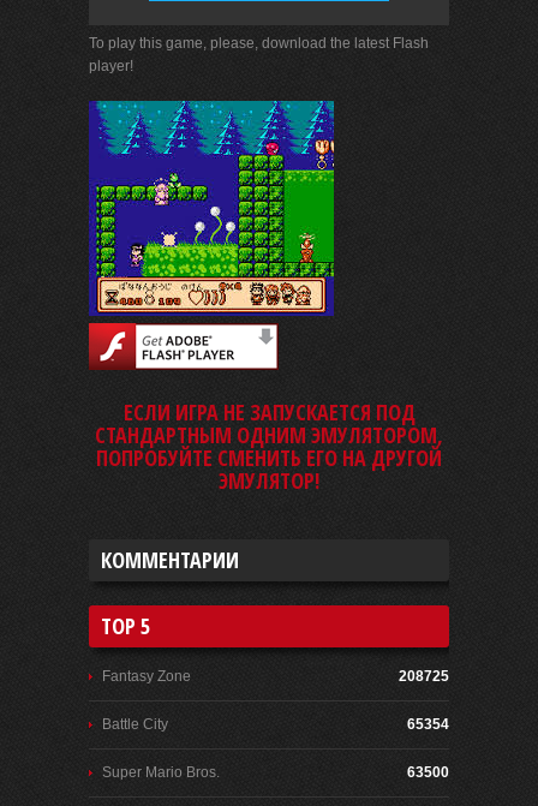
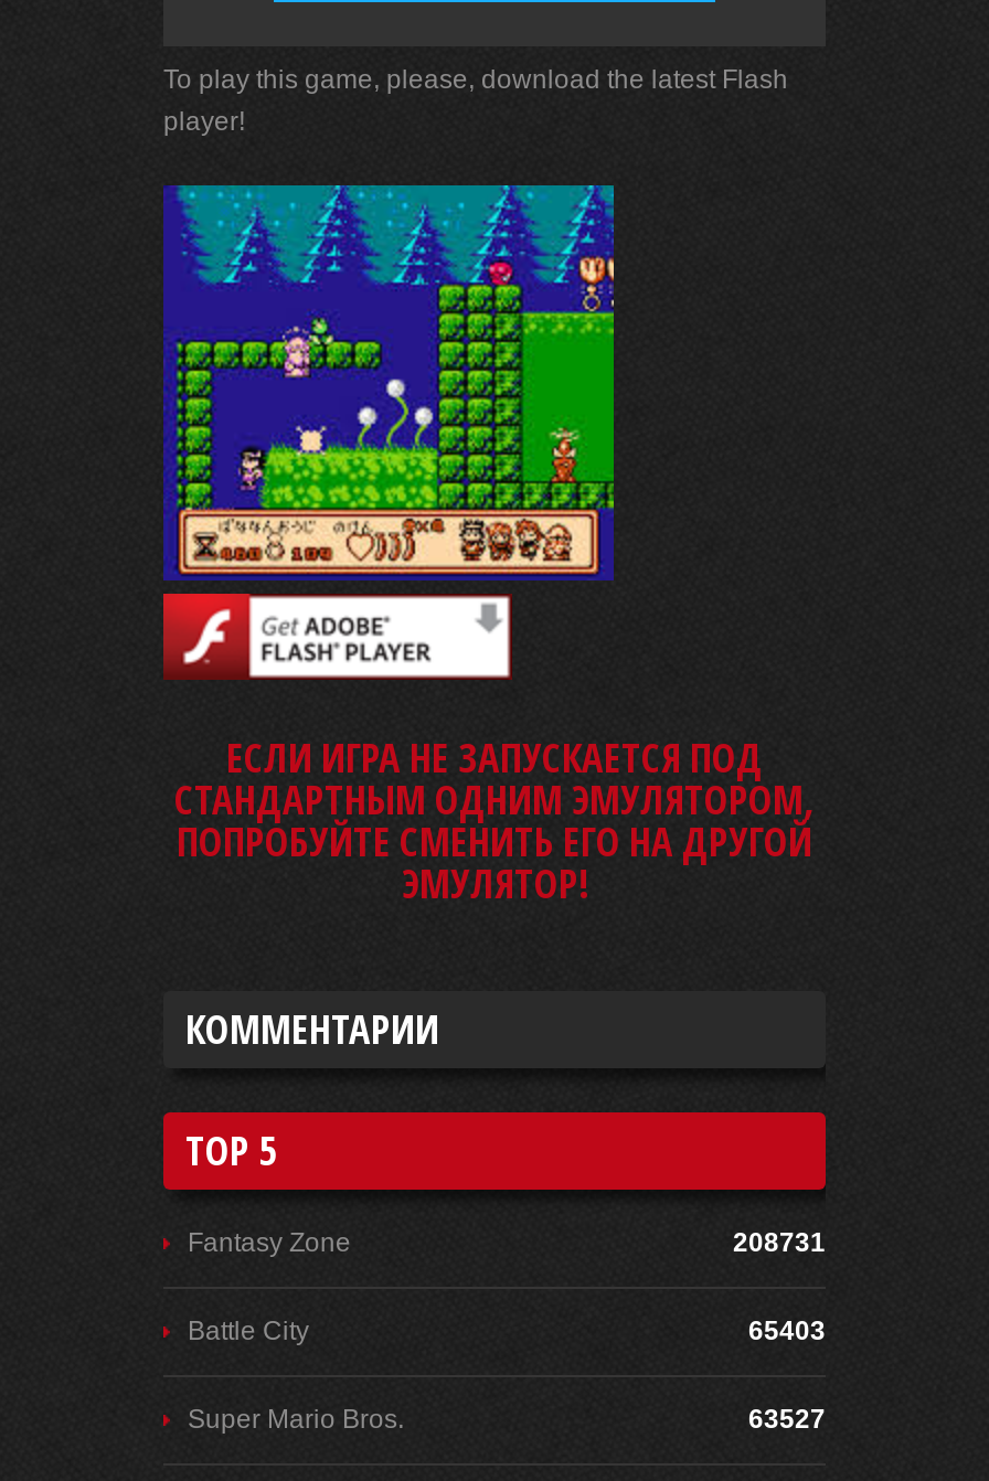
- 208725
+ 208731

- 65354
+ 65403

- 63500
+ 63527
